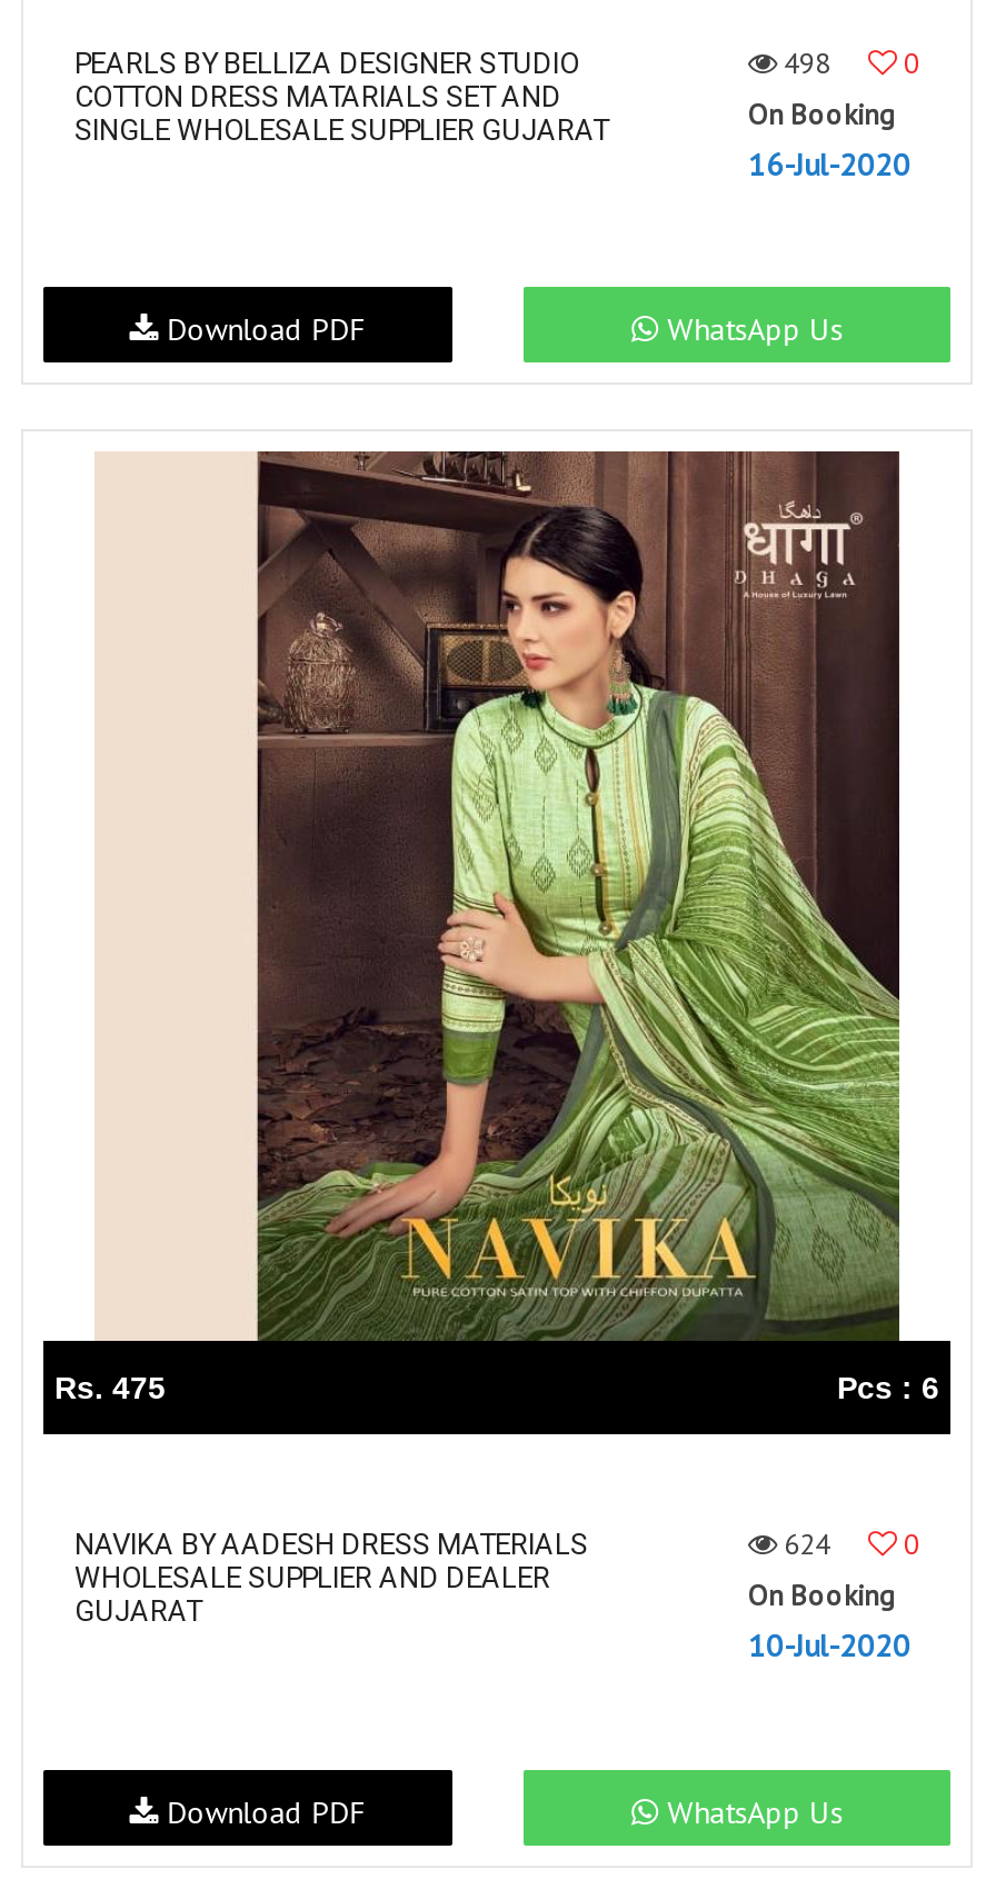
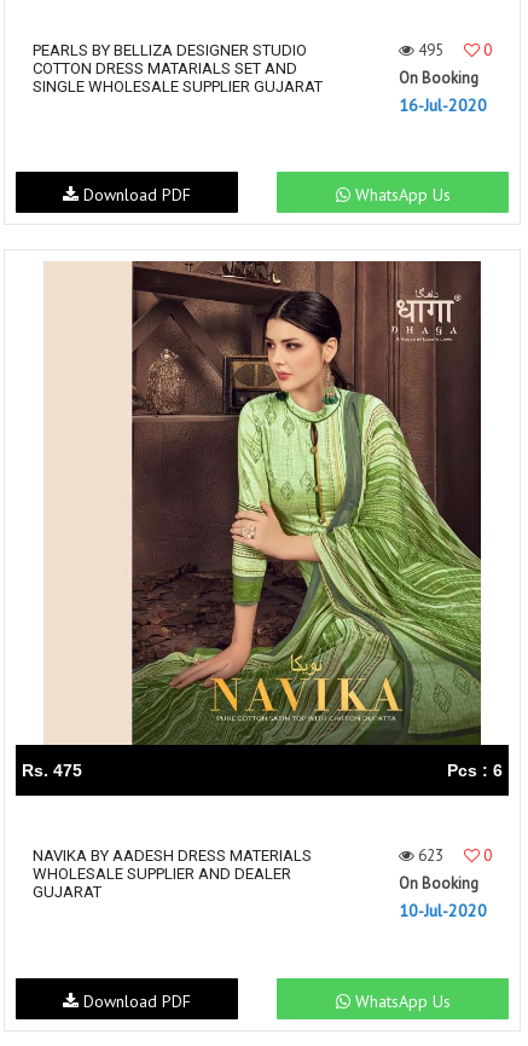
- 498 0
+ 495 0

- 624 0
+ 623 0
